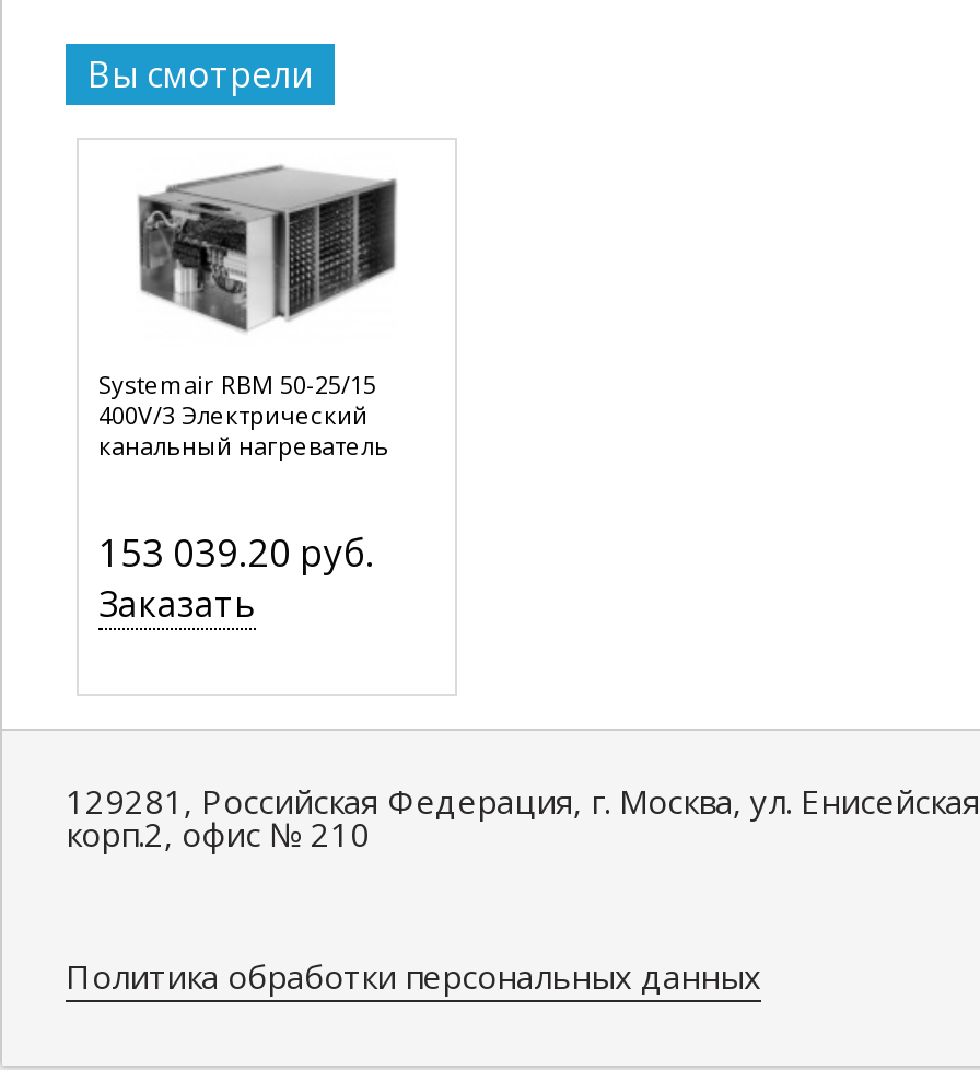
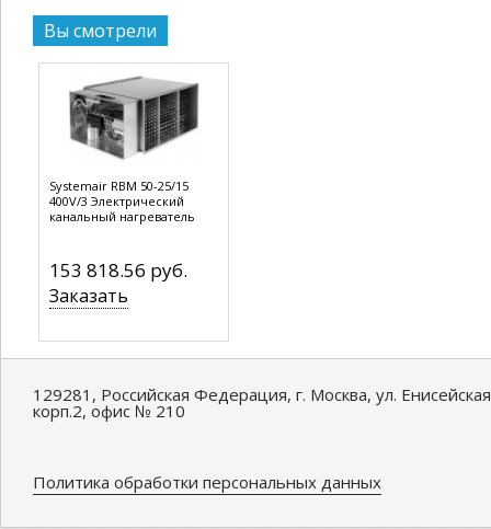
- 153 039.20 руб.
+ 153 818.56 руб.
